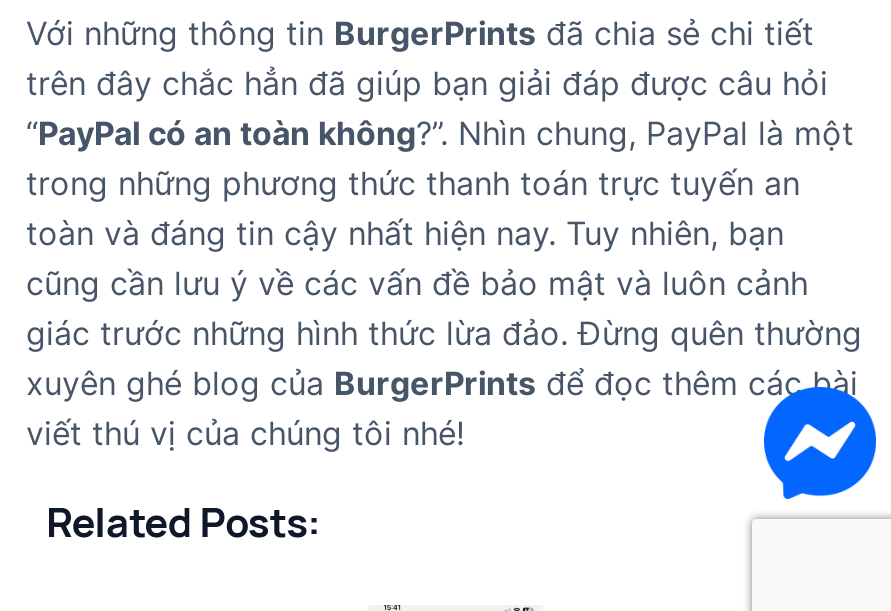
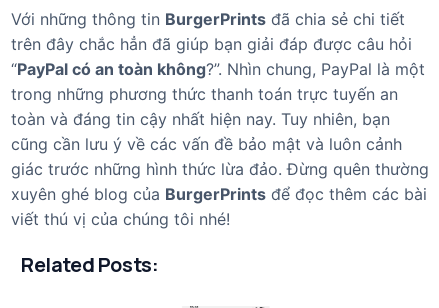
- [image]
